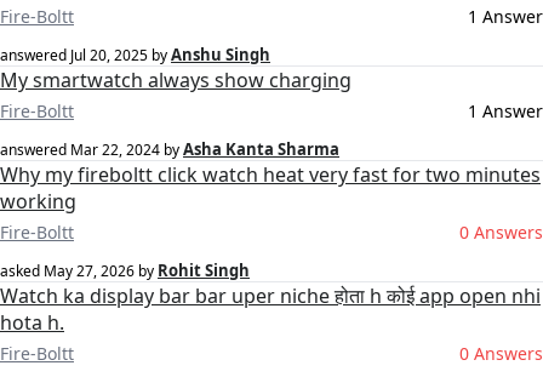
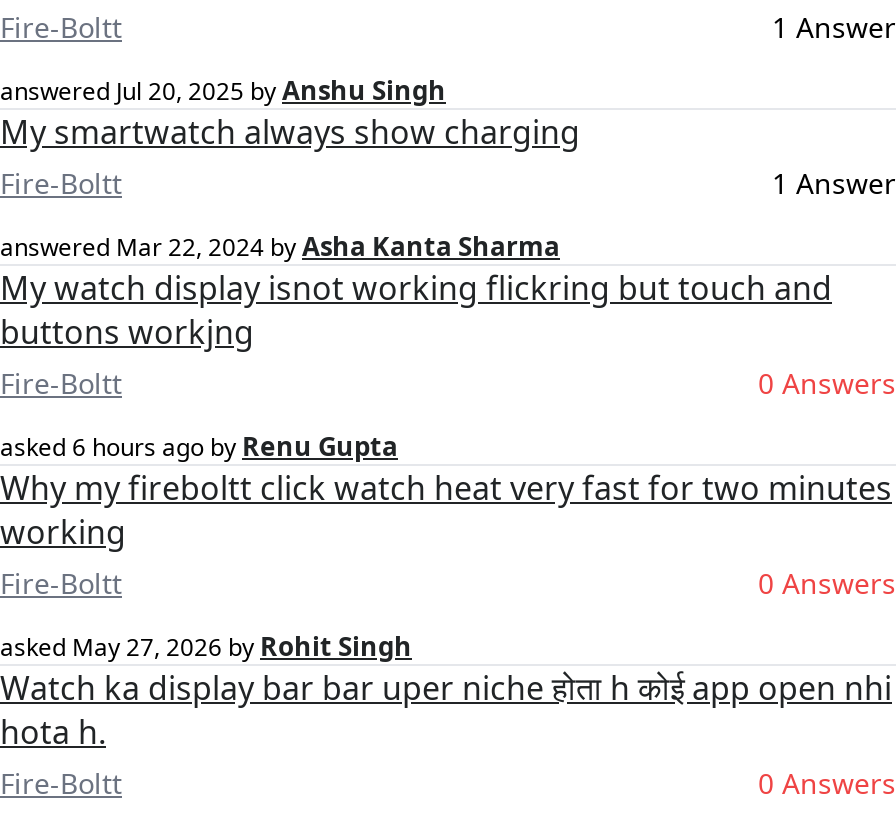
+ My watch display isnot working flickring but touch and
+ buttons workjng
+ Fire-Boltt
+ 0 Answers
+ asked 6 hours ago by Renu Gupta
